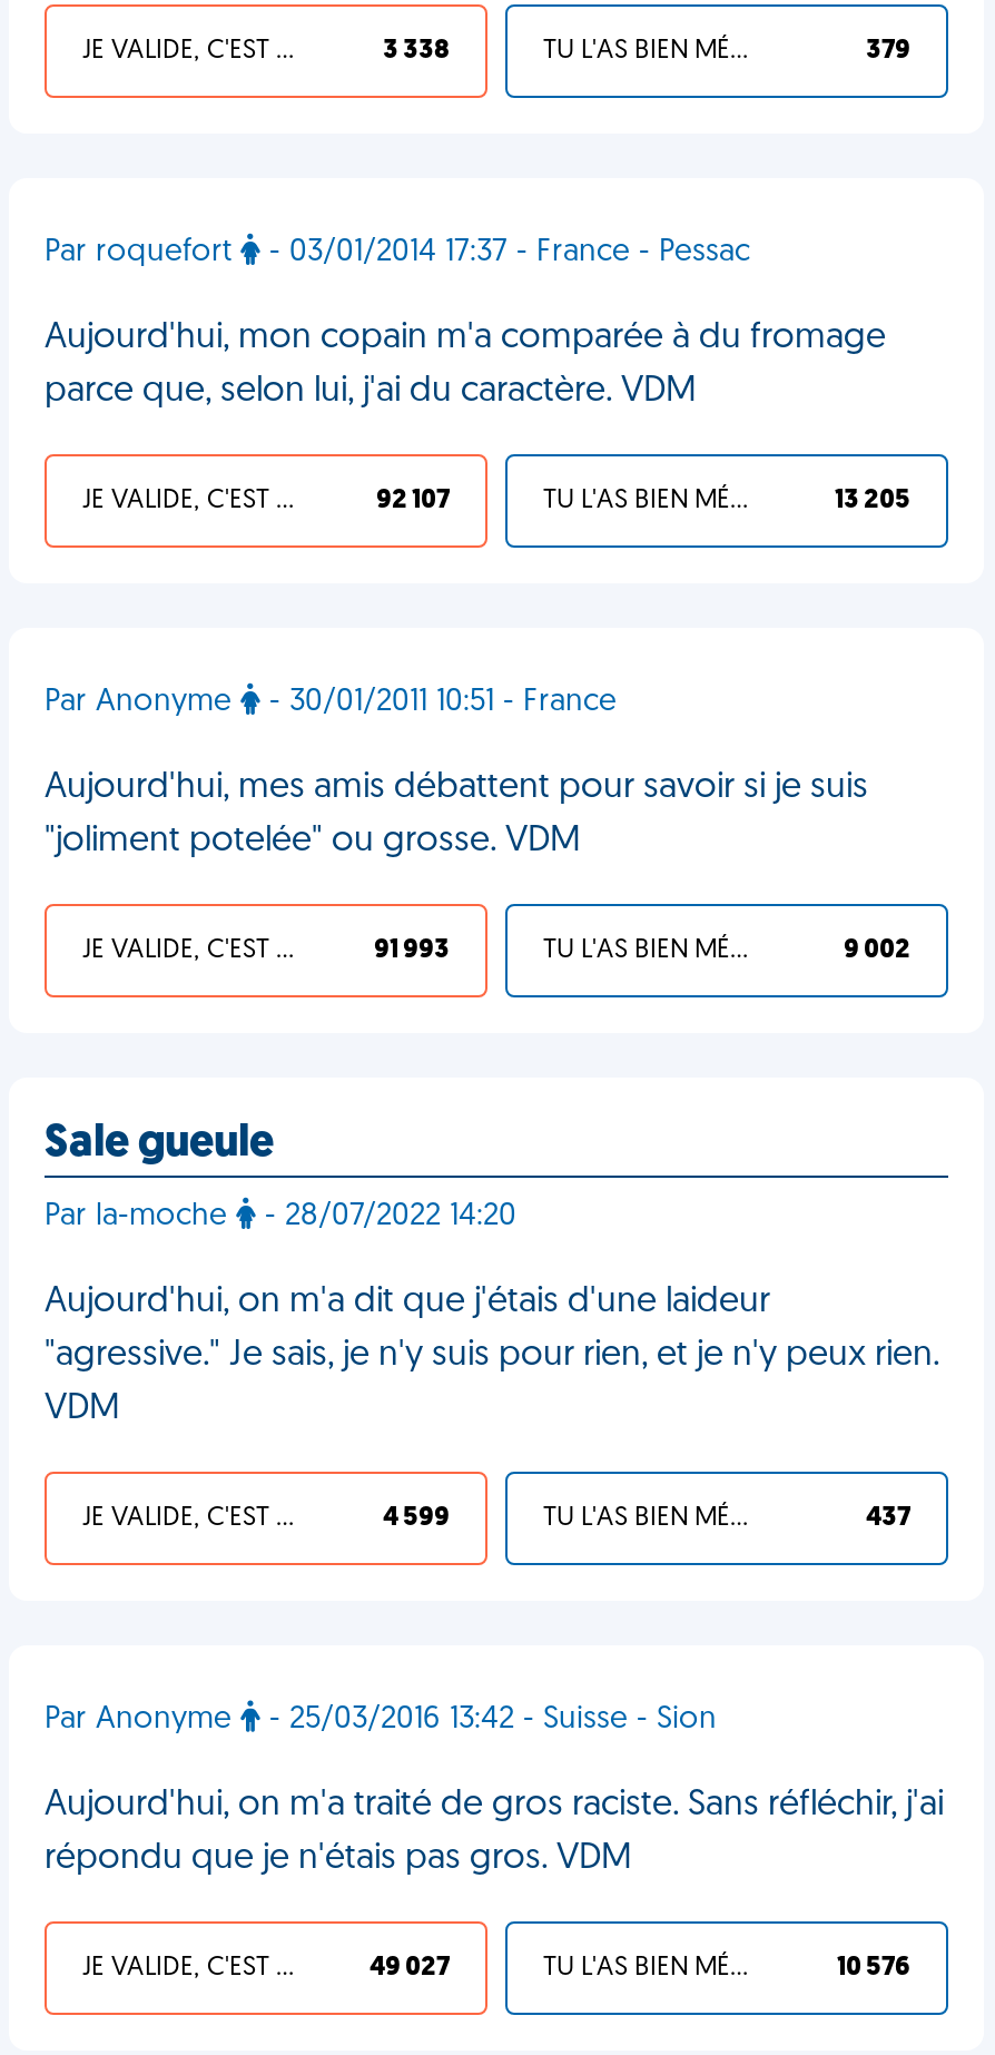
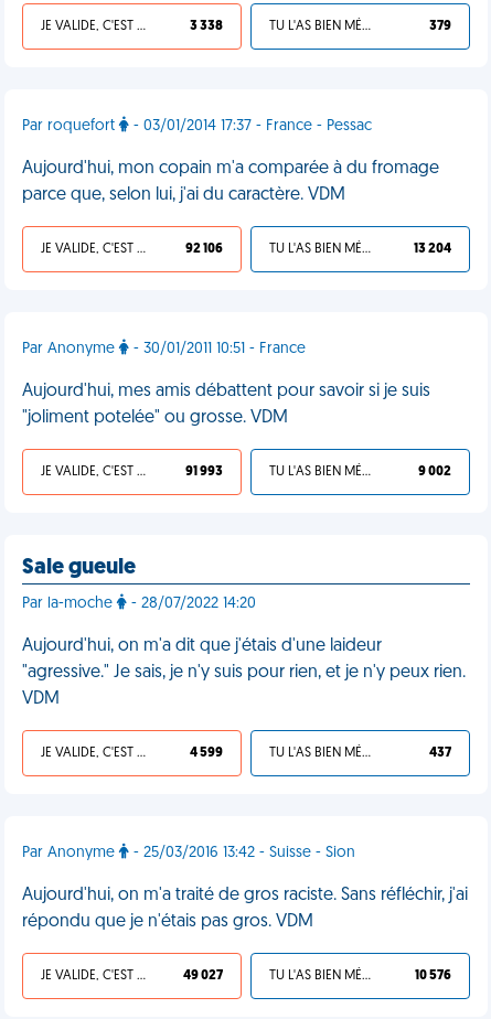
- 92 107
+ 92 106

- 13 205
+ 13 204
